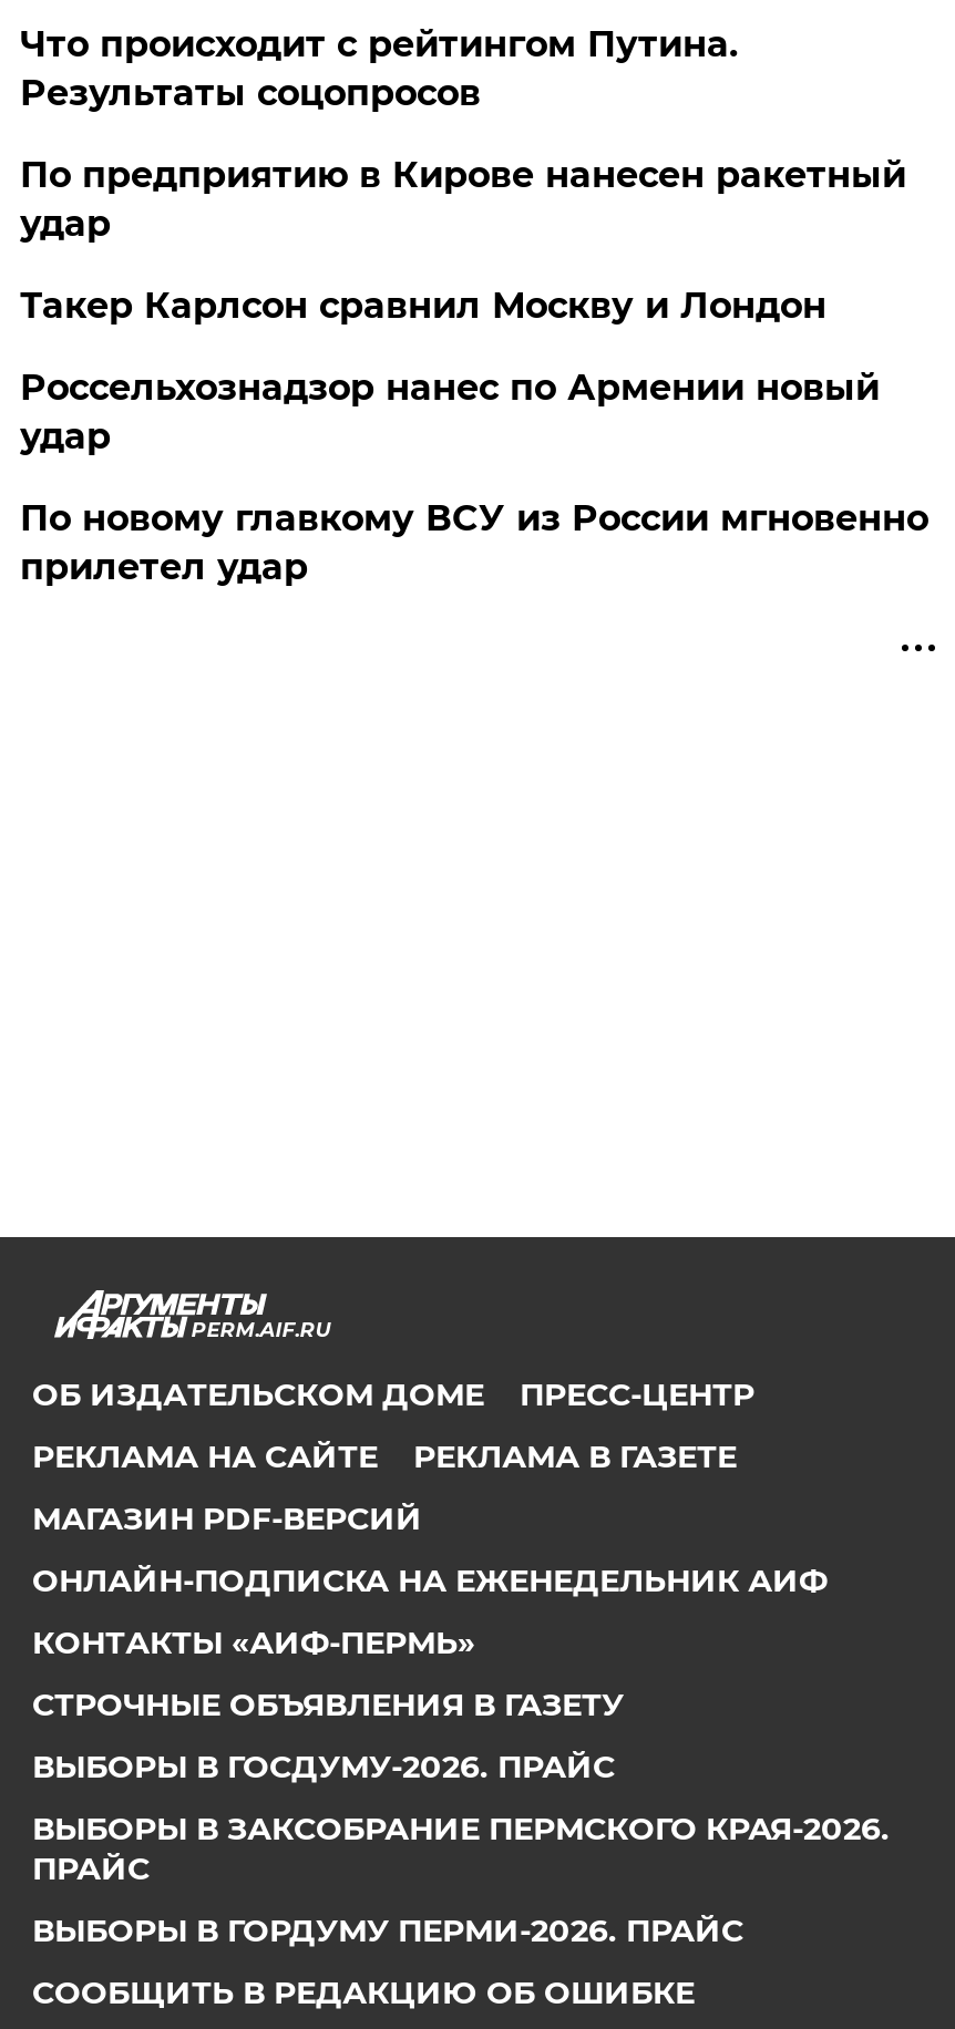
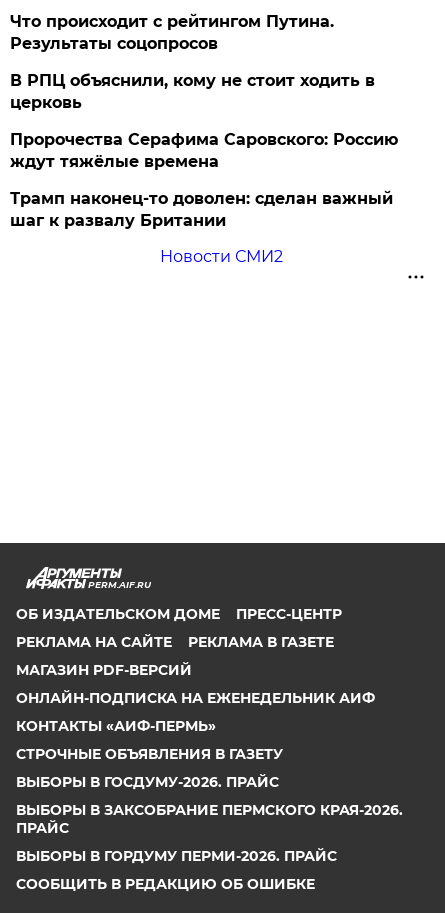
- По предприятию в Кирове нанесен ракетный
- удар
+ В РПЦ объяснили, кому не стоит ходить в
+ церковь

- Такер Карлсон сравнил Москву и Лондон
+ Пророчества Серафима Саровского: Россию
+ ждут тяжёлые времена

- Россельхознадзор нанес по Армении новый
- удар
+ Трамп наконец-то доволен: сделан важный
+ шаг к развалу Британии

- По новому главкому ВСУ из России мгновенно
- прилетел удар
+ Новости СМИ2
